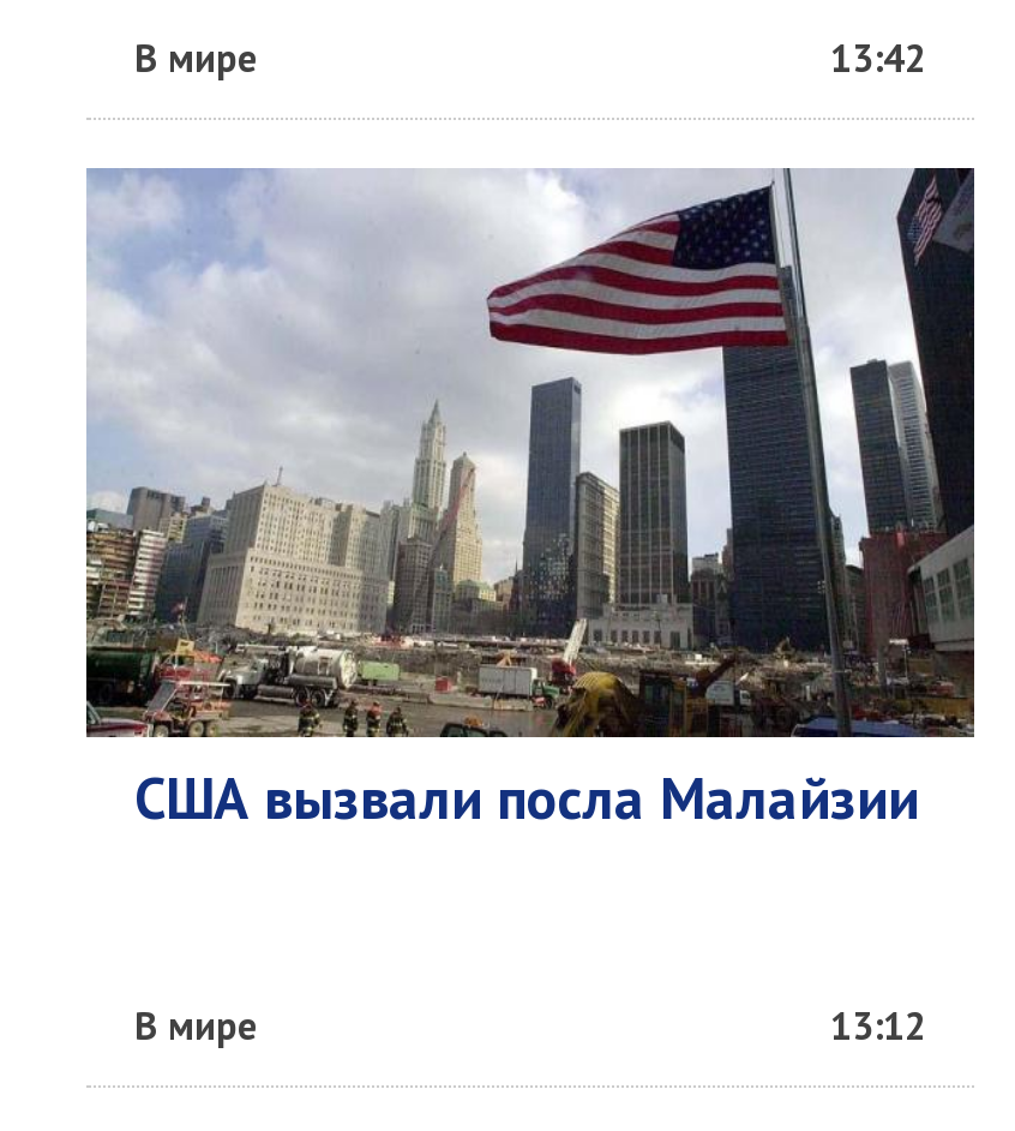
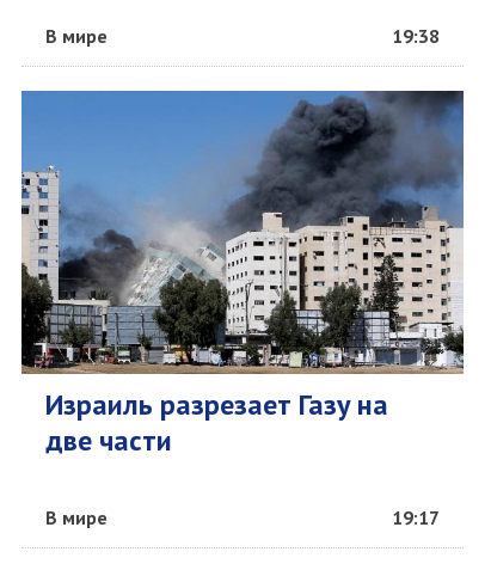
- 13:42
+ 19:38

- [image]
- США вызвали посла Малайзии
+ [image]
+ Израиль разрезает Газу на
+ две части

- 13:12
+ 19:17
